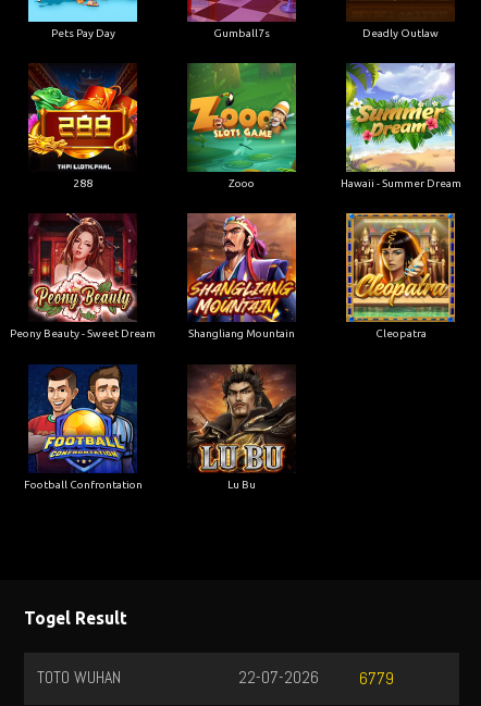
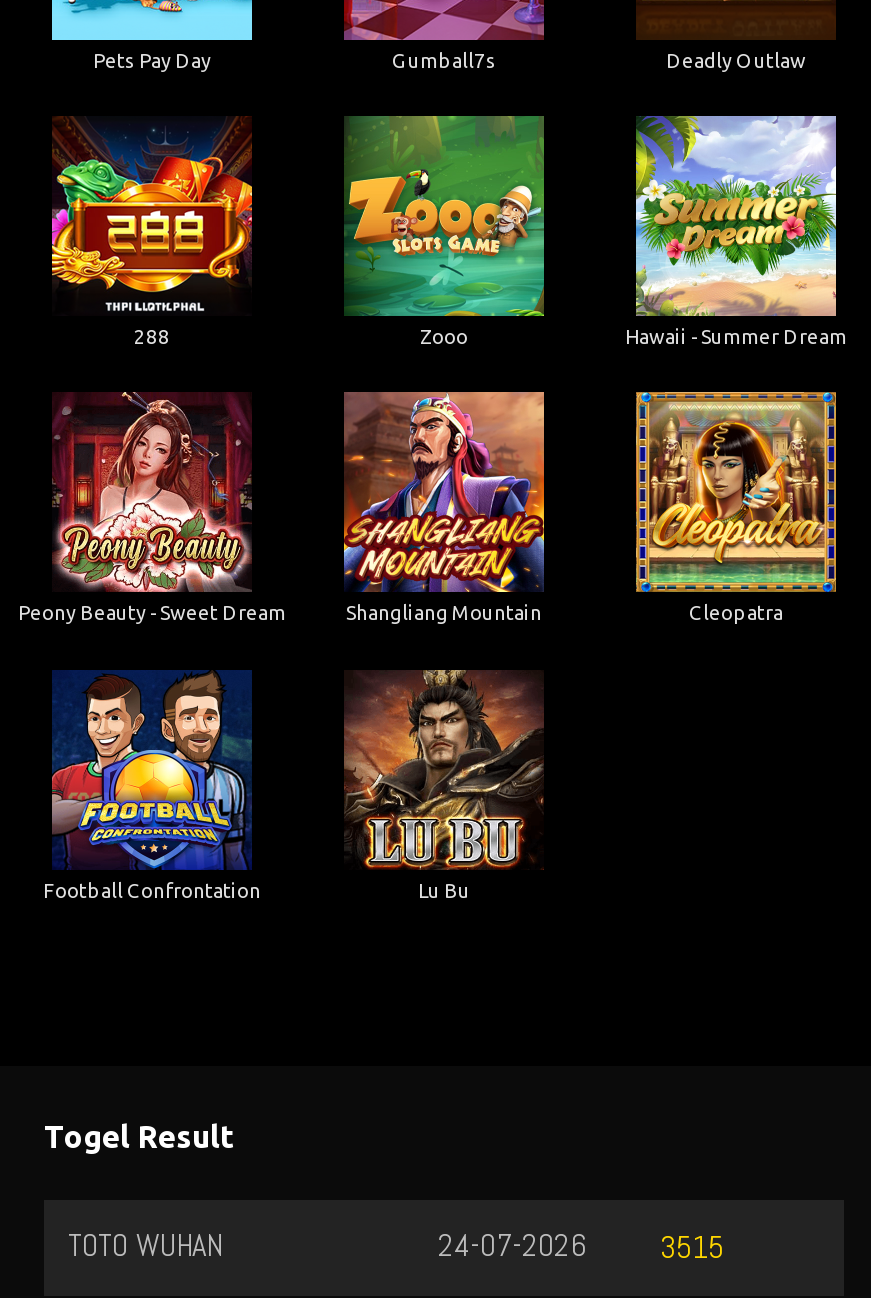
- 22-07-2026
+ 24-07-2026

- 6779
+ 3515
